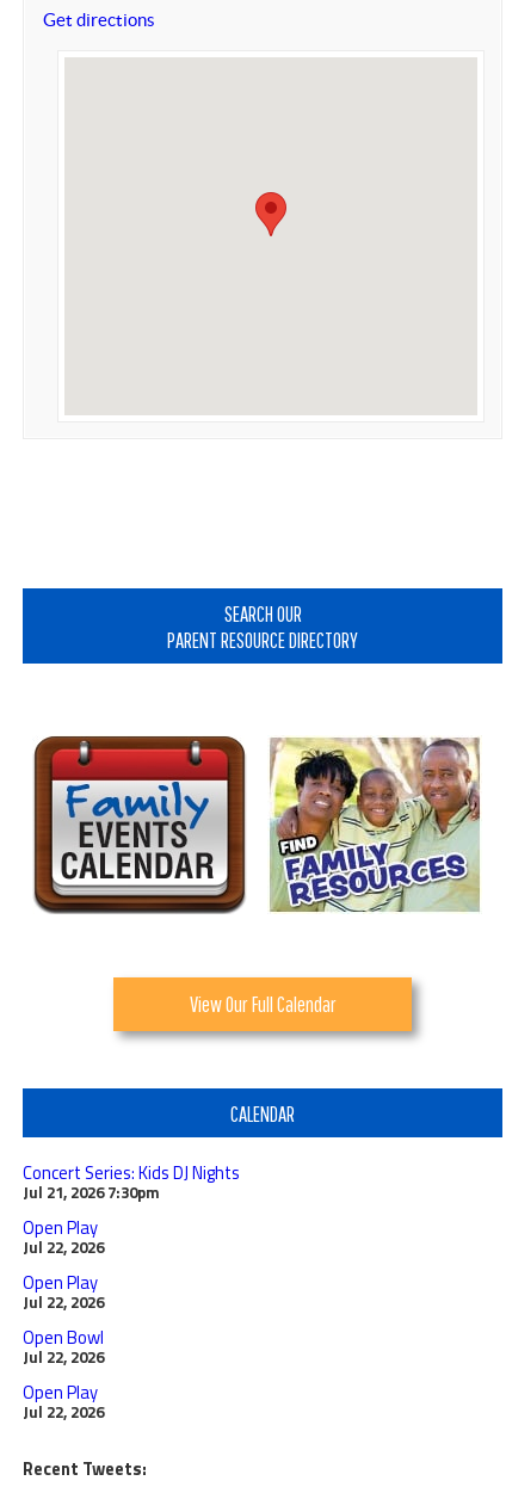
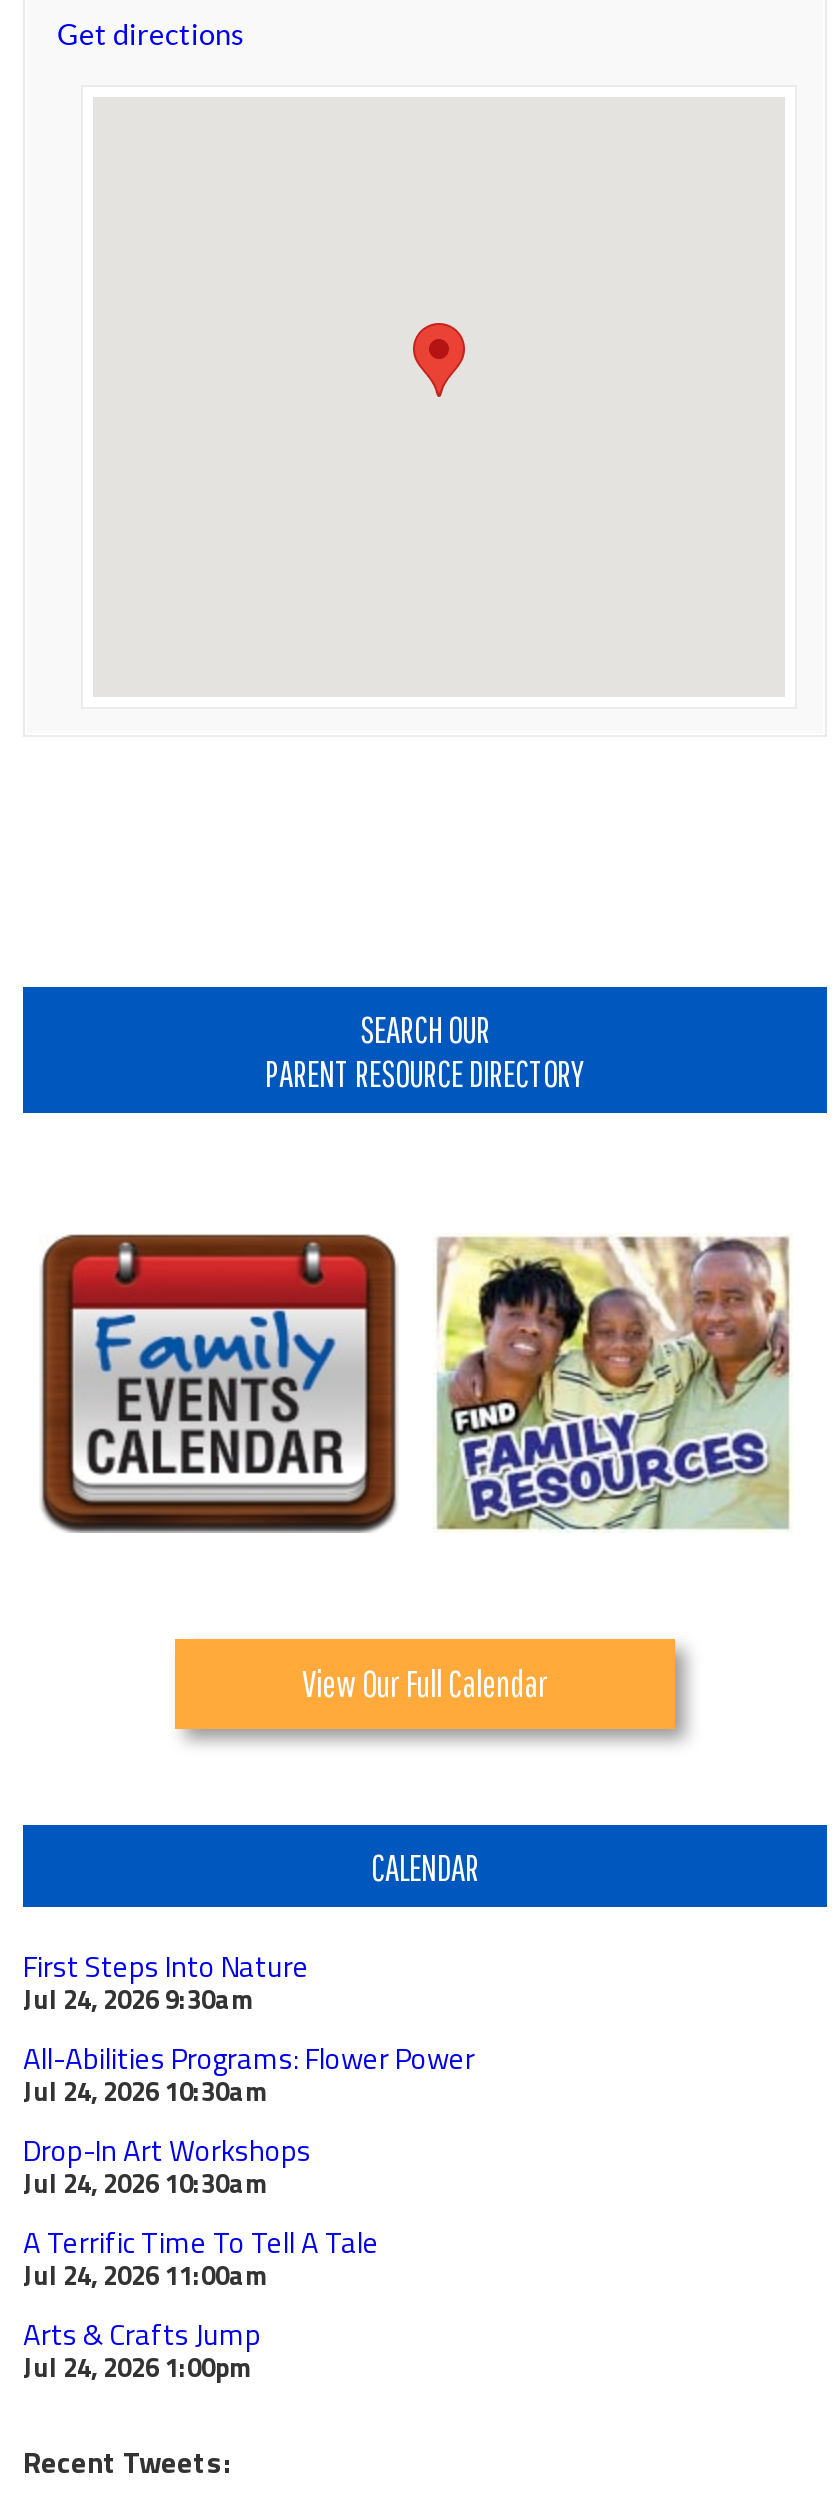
- Concert Series: Kids DJ Nights
- Jul 21, 2026 7:30pm
- Open Play
- Jul 22, 2026
- Open Play
- Jul 22, 2026
- Open Bowl
- Jul 22, 2026
- Open Play
- Jul 22, 2026
+ First Steps Into Nature
+ Jul 24, 2026 9:30am
+ All-Abilities Programs: Flower Power
+ Jul 24, 2026 10:30am
+ Drop-In Art Workshops
+ Jul 24, 2026 10:30am
+ A Terrific Time To Tell A Tale
+ Jul 24, 2026 11:00am
+ Arts & Crafts Jump
+ Jul 24, 2026 1:00pm
